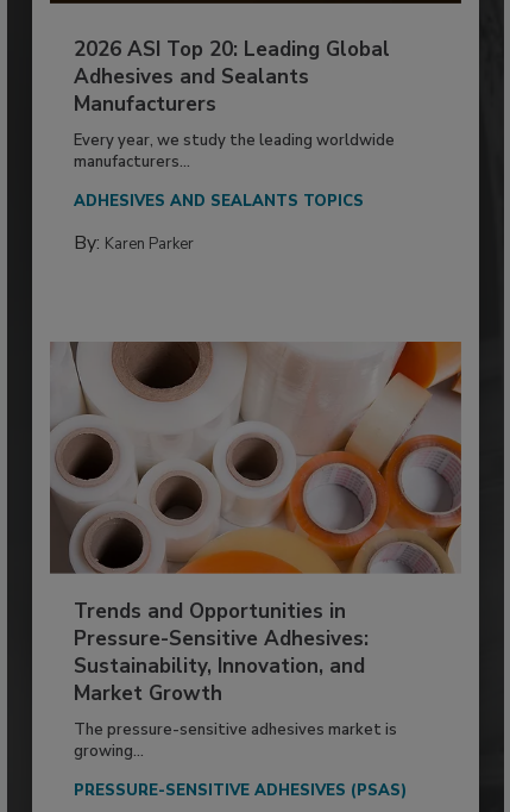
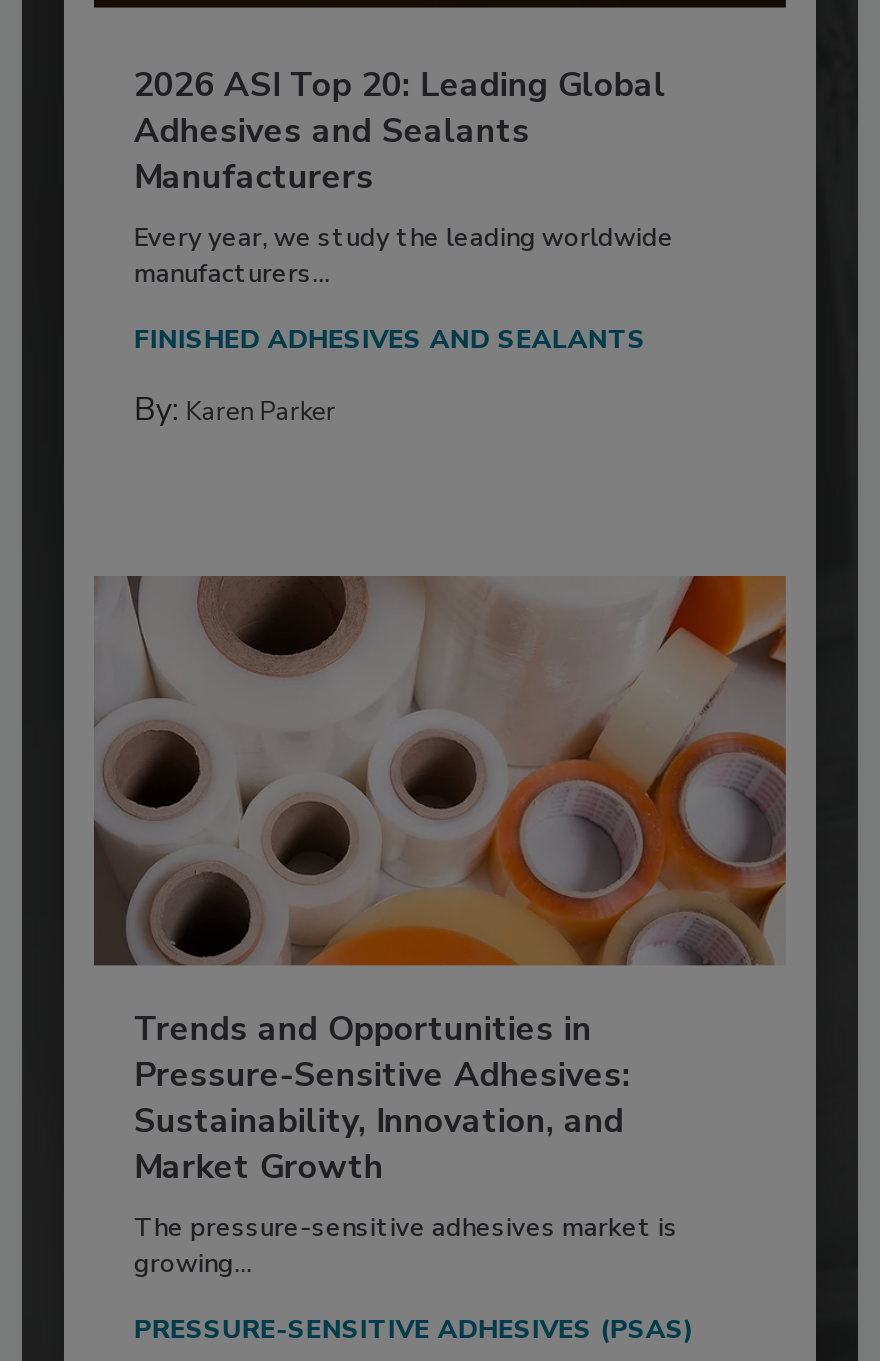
- ADHESIVES AND SEALANTS TOPICS
+ FINISHED ADHESIVES AND SEALANTS
